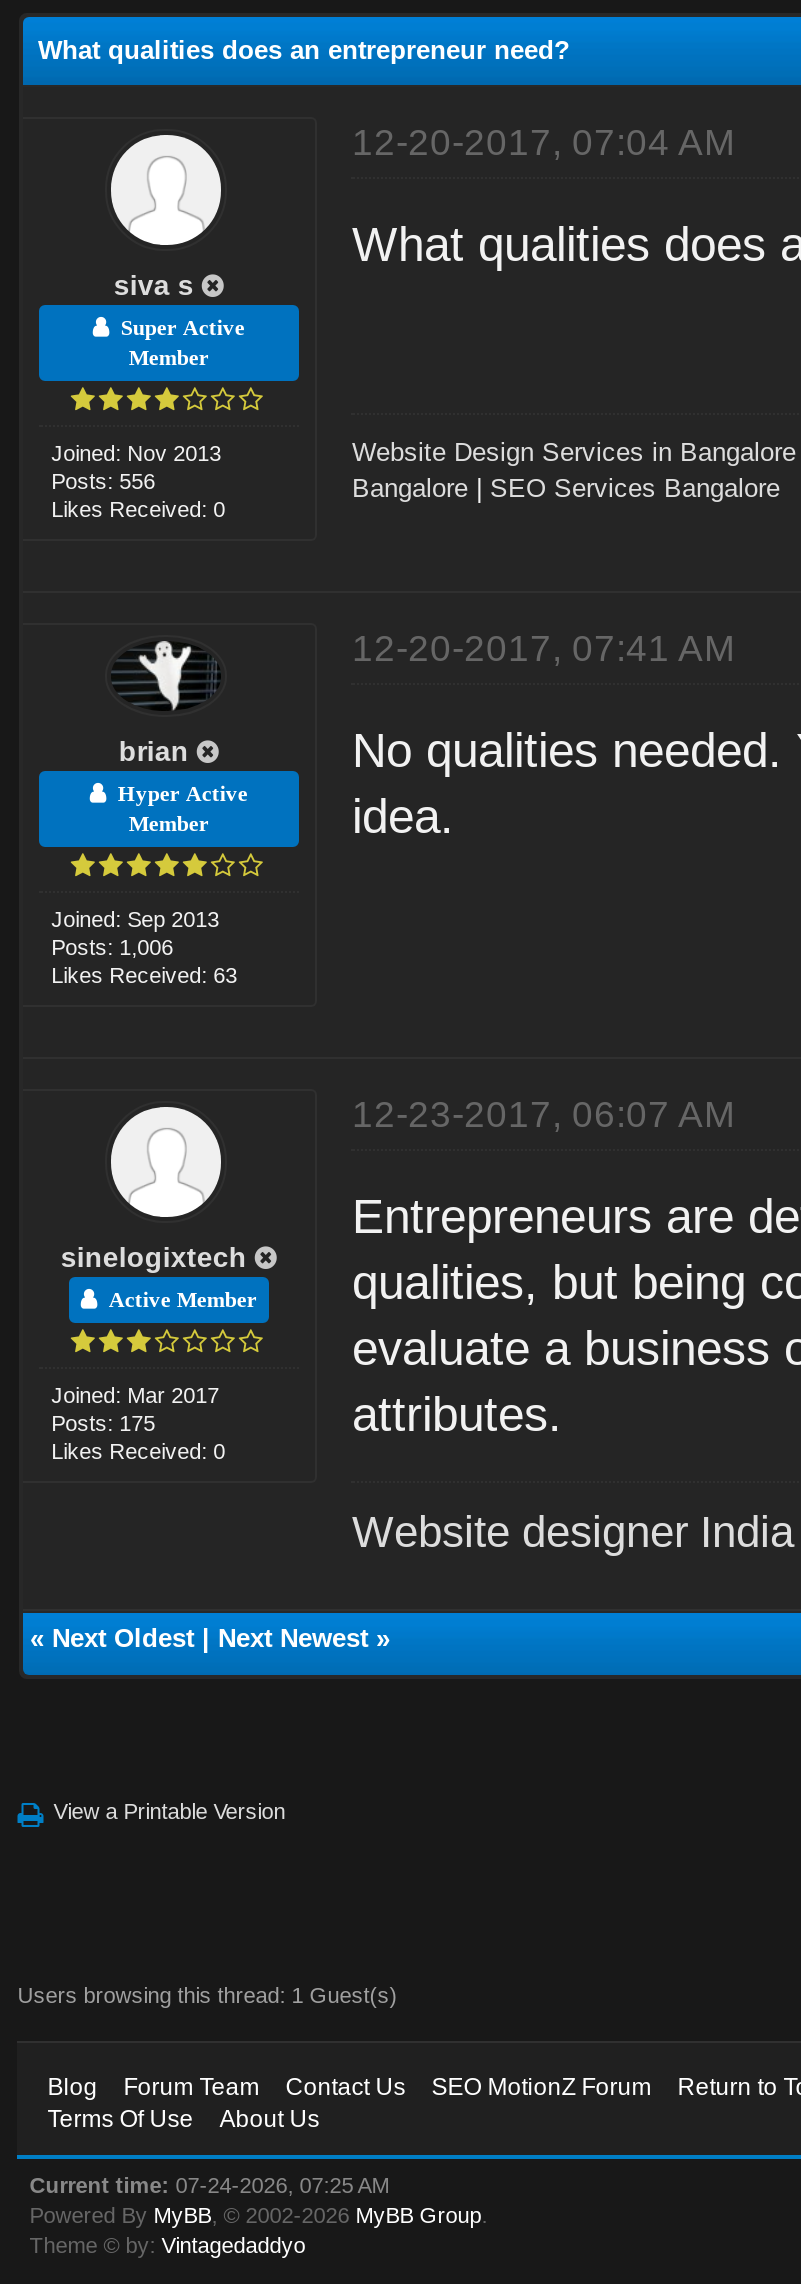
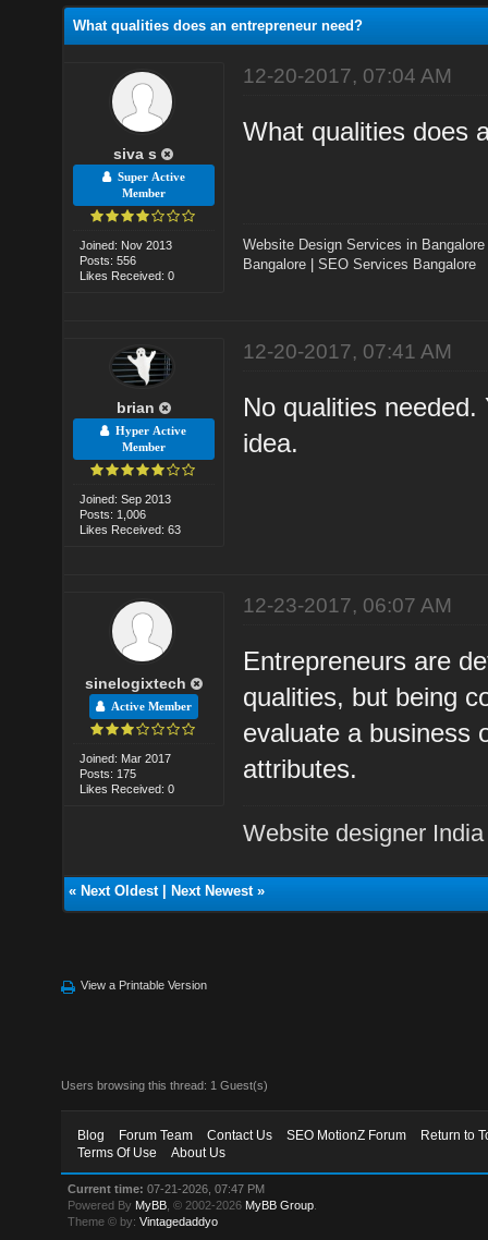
- Current time: 07-24-2026, 07:25 AM
+ Current time: 07-21-2026, 07:47 PM
